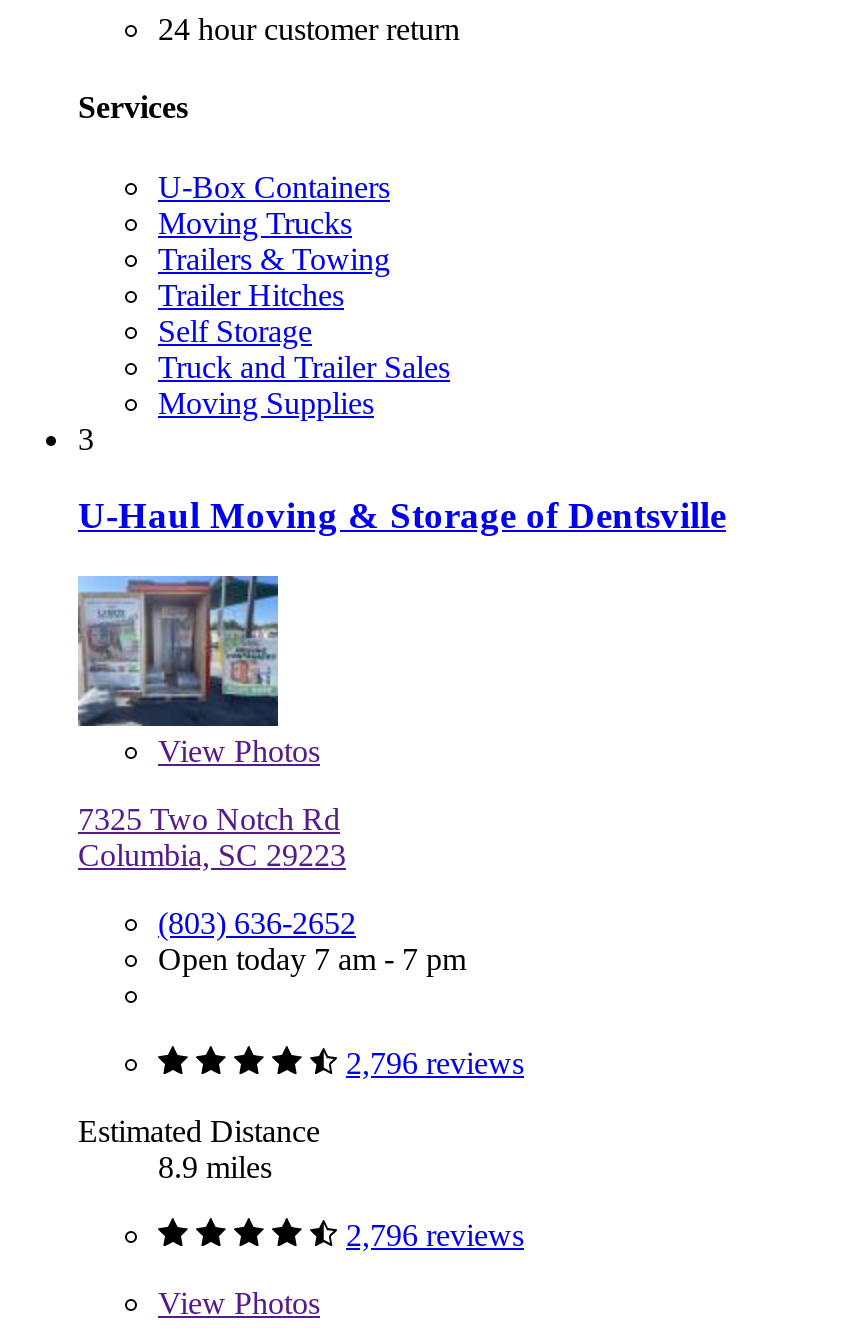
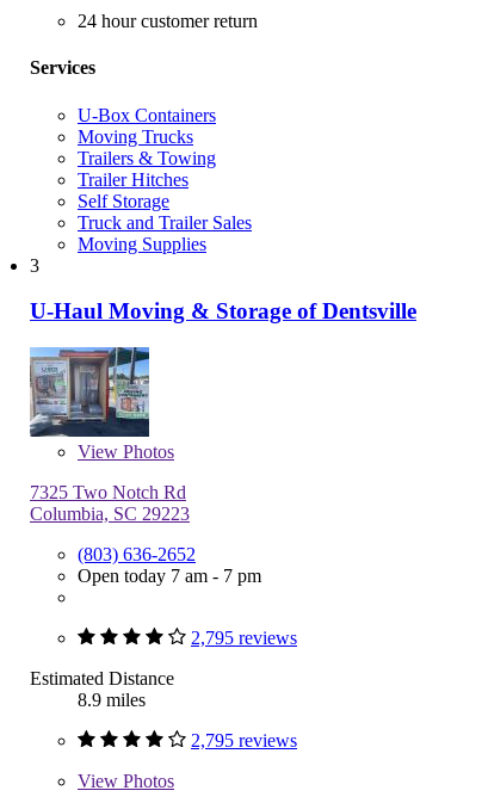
- 2,796 reviews
+ 2,795 reviews

- 2,796 reviews
+ 2,795 reviews
